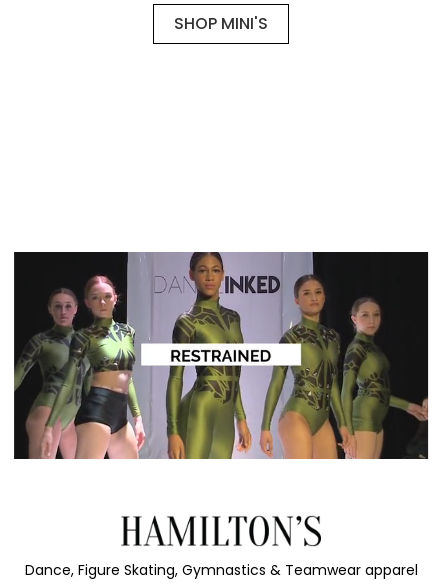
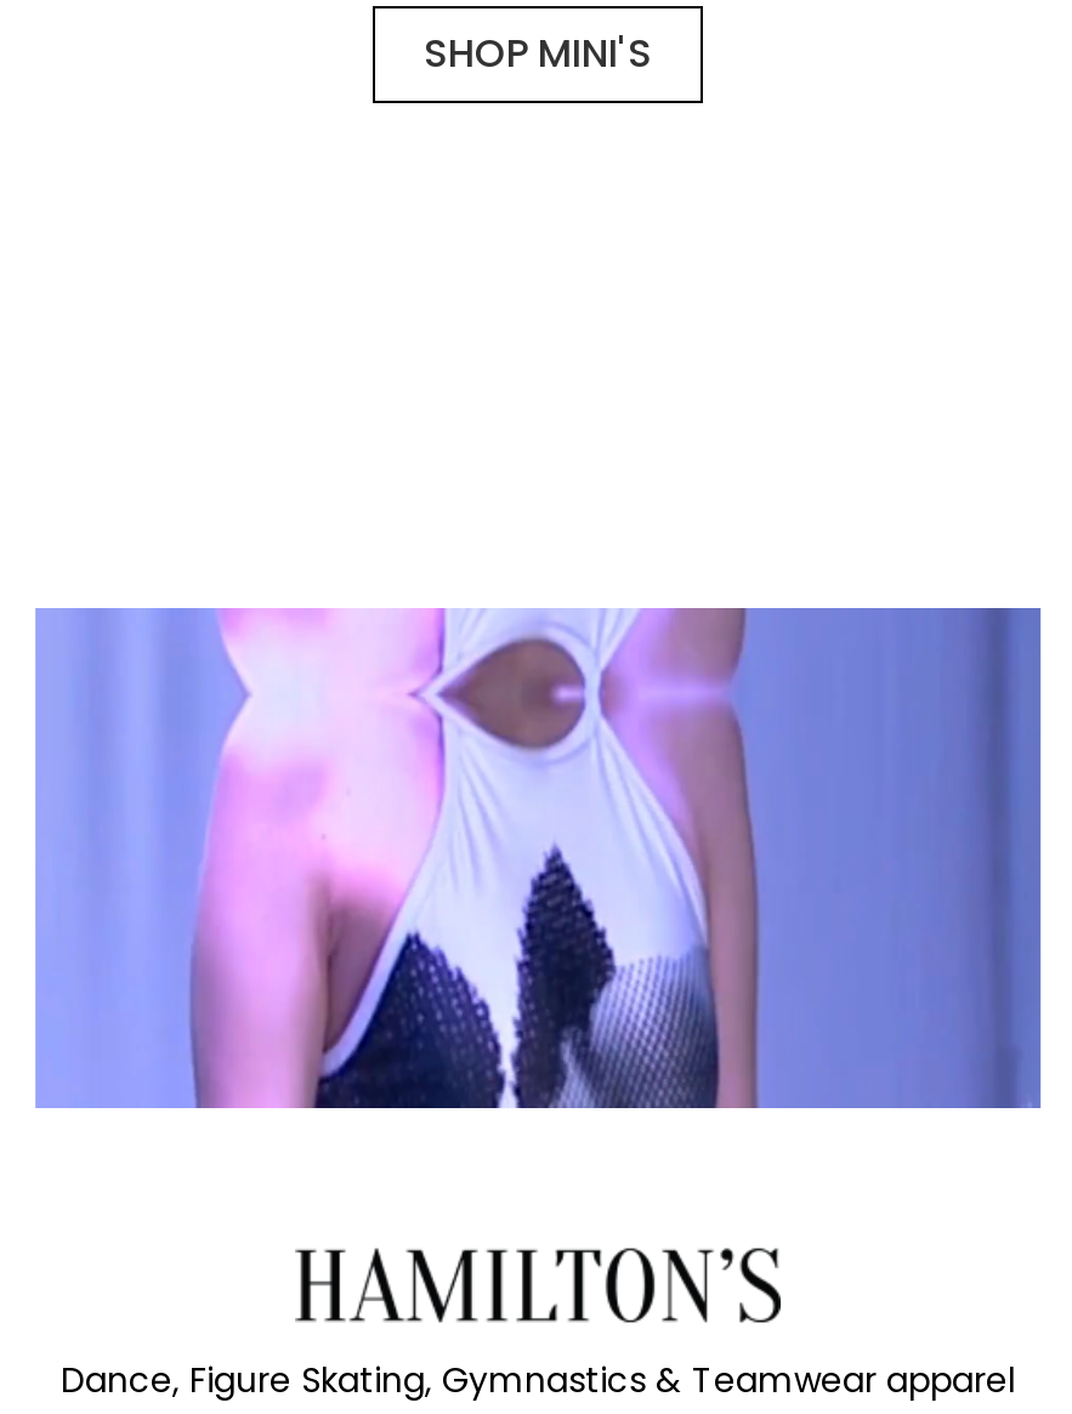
- [image]
+ [image]
